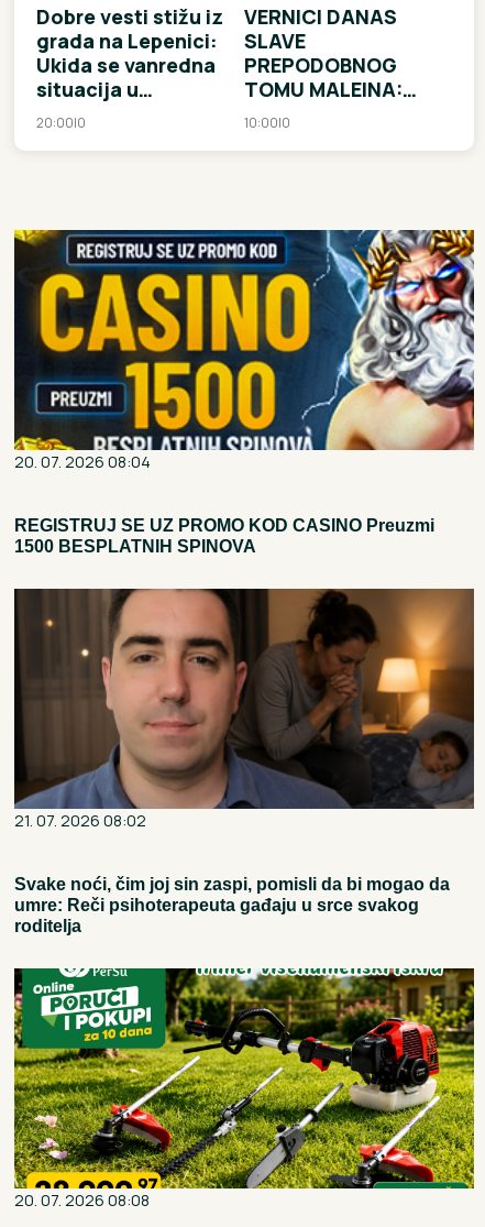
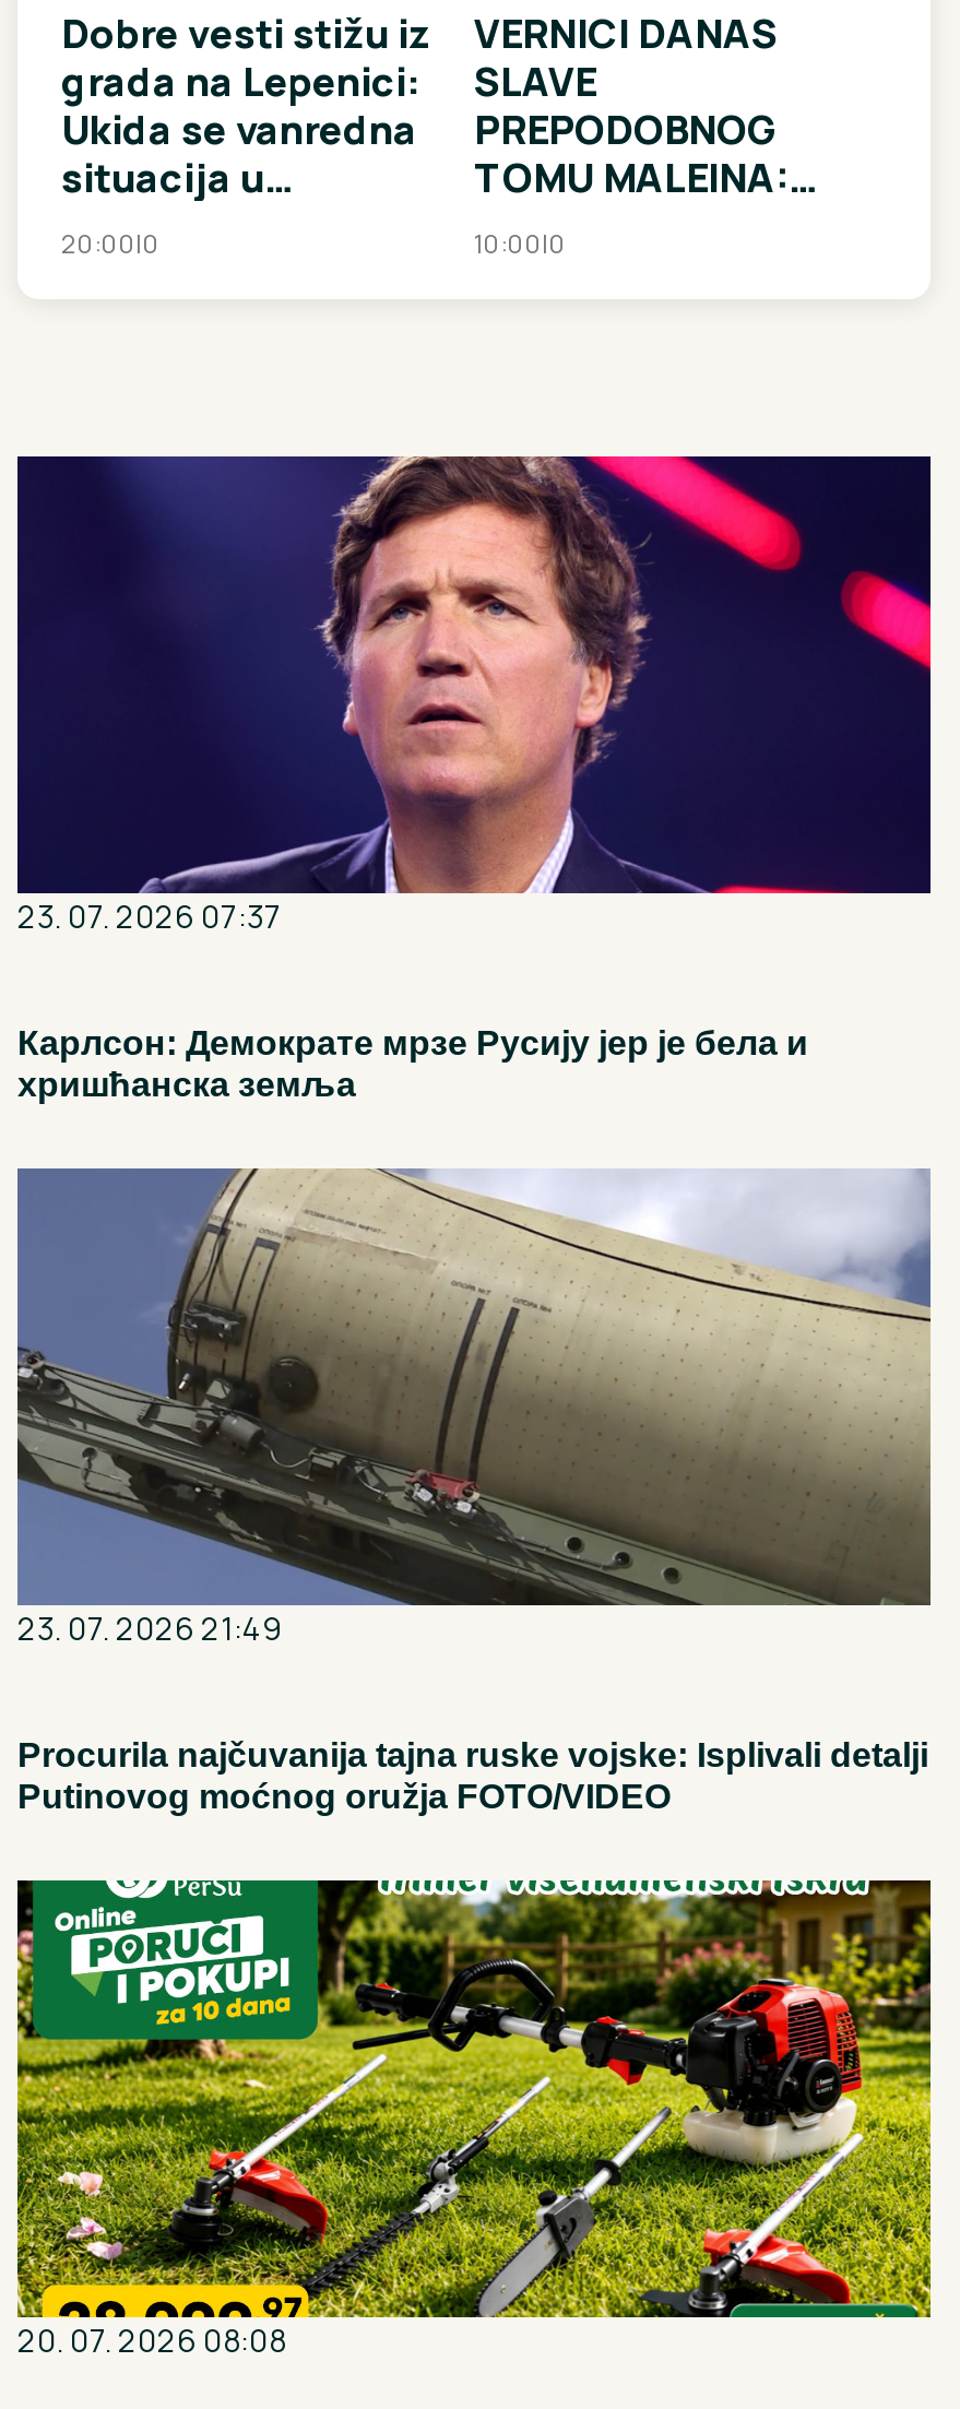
- [image]
- 20. 07. 2026 08:04
+ [image]
+ 23. 07. 2026 07:37

- REGISTRUJ SE UZ PROMO KOD CASINO Preuzmi
- 1500 BESPLATNIH SPINOVA
+ Карлсон: Демократе мрзе Русију јер је бела и
+ хришћанска земља

- [image]
- 21. 07. 2026 08:02
+ [image]
+ 23. 07. 2026 21:49

- Svake noći, čim joj sin zaspi, pomisli da bi mogao da
- umre: Reči psihoterapeuta gađaju u srce svakog
- roditelja
+ Procurila najčuvanija tajna ruske vojske: Isplivali detalji
+ Putinovog moćnog oružja FOTO/VIDEO
